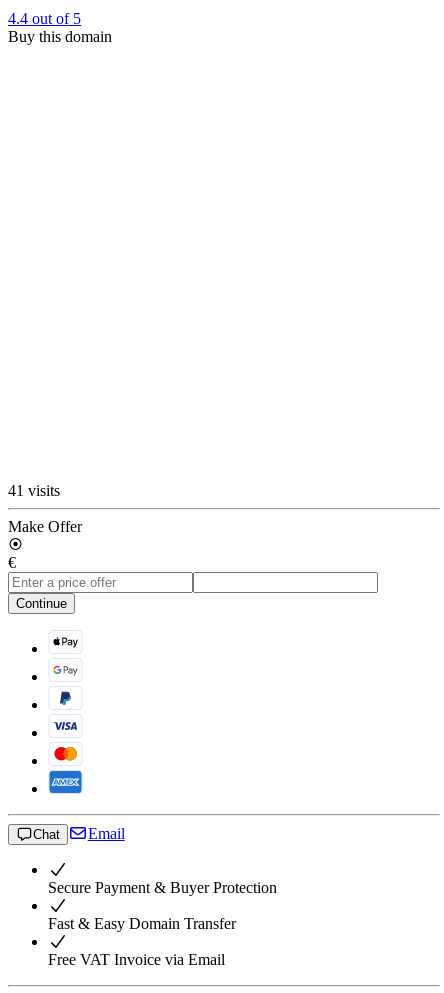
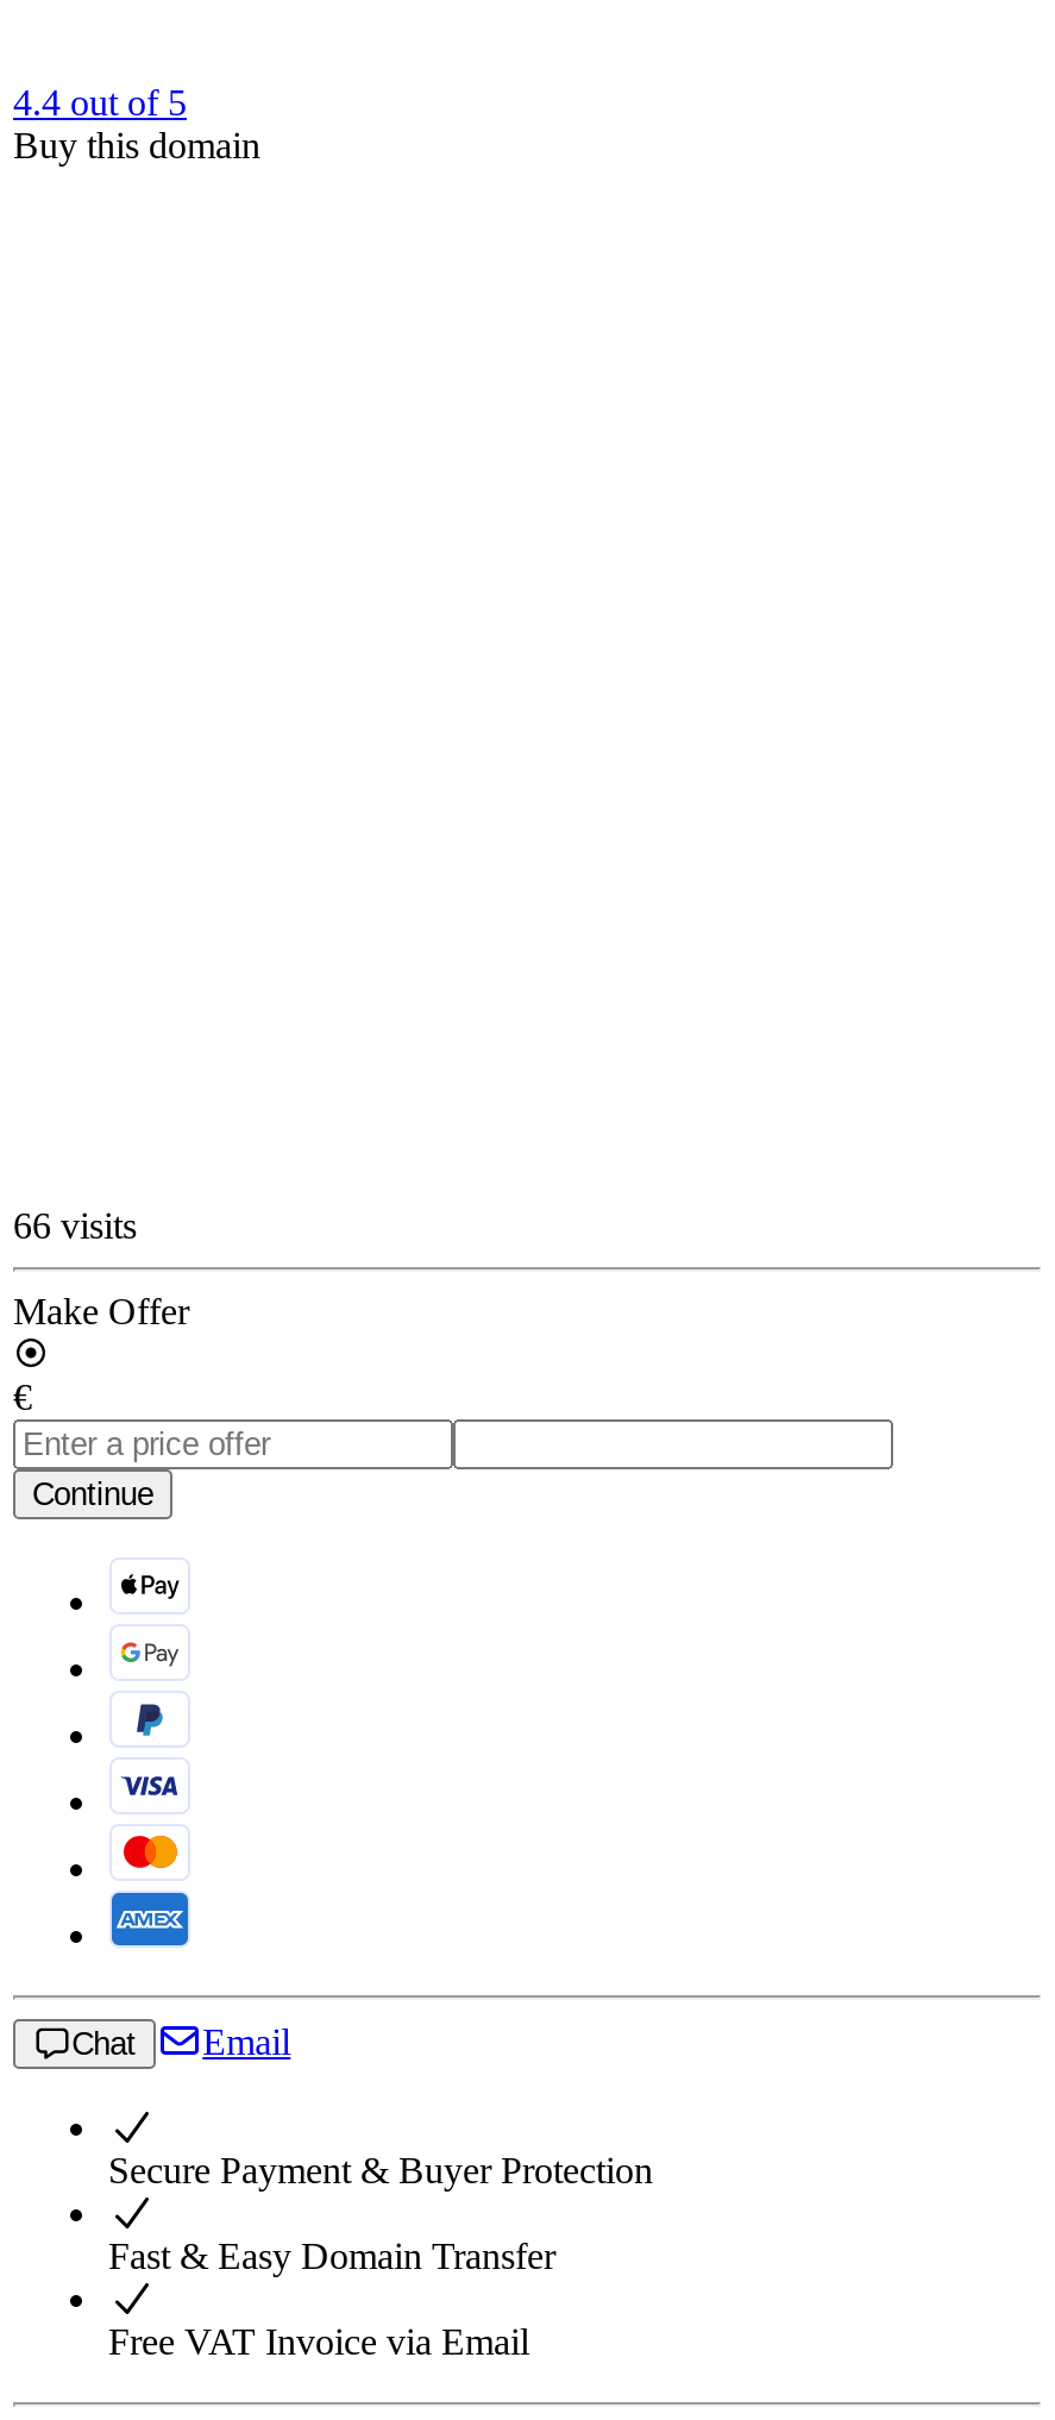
- 41 visits
+ 66 visits
